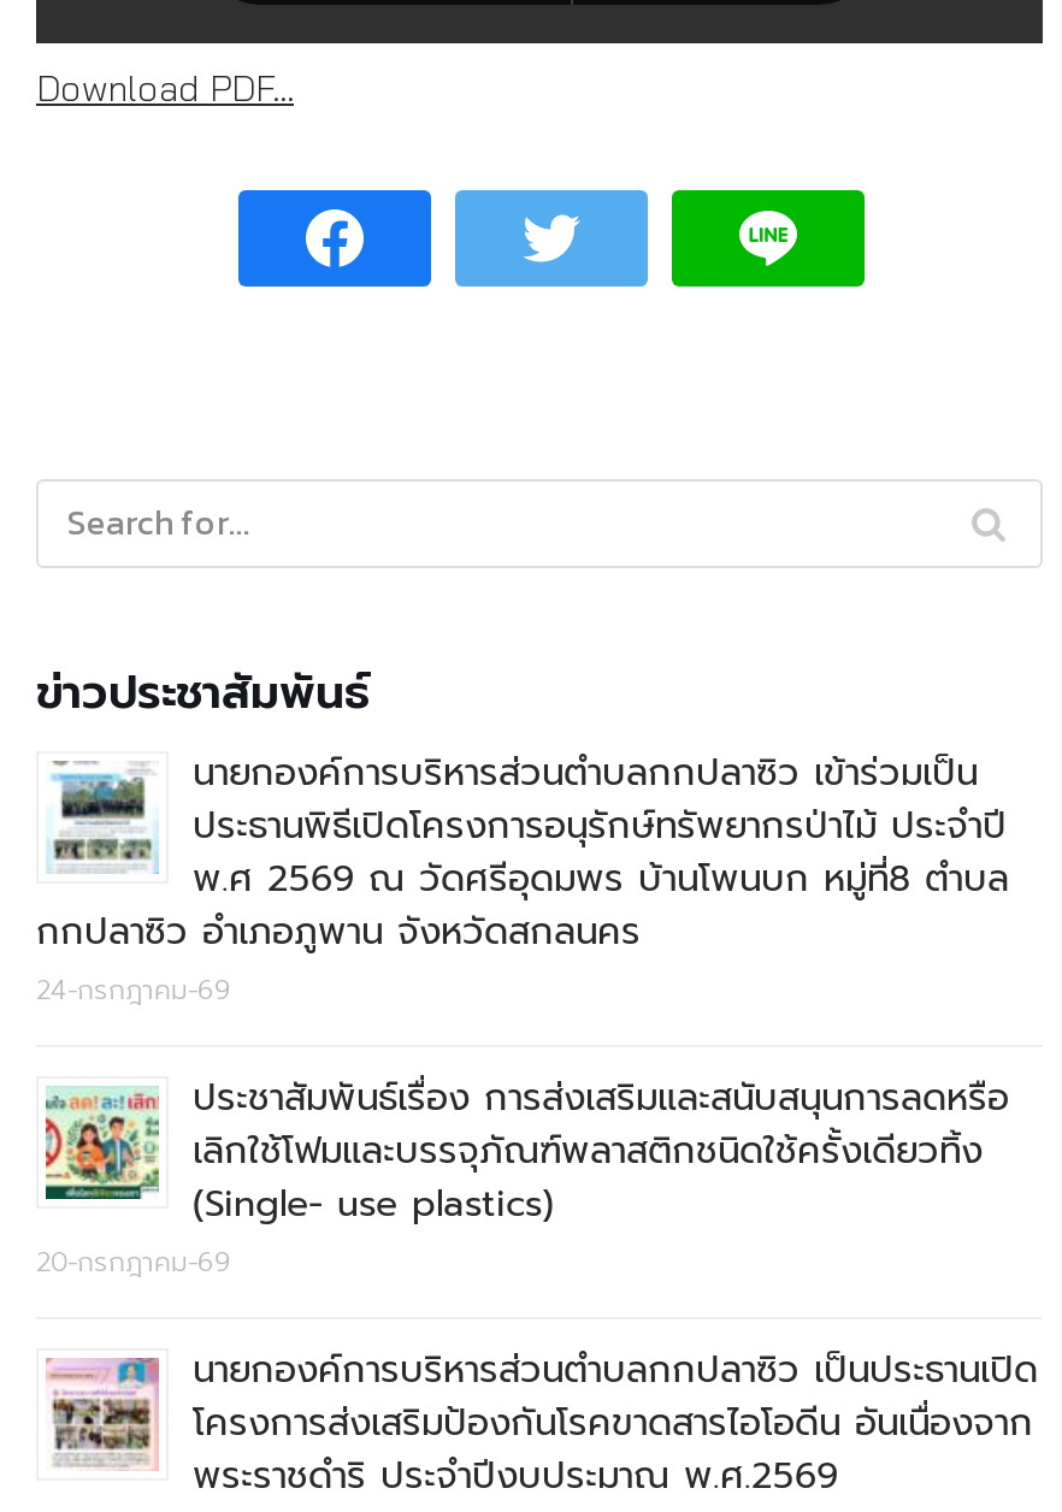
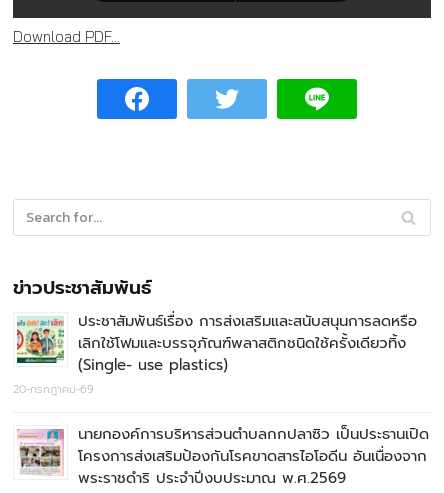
- [image]
- นายกองค์การบริหารส่วนตำบลกกปลาซิว เข้าร่วมเป็น
- ประธานพิธีเปิดโครงการอนุรักษ์ทรัพยากรป่าไม้ ประจำปี
- พ.ศ 2569 ณ วัดศรีอุดมพร บ้านโพนบก หมู่ที่8 ตำบล
- กกปลาซิว อำเภอภูพาน จังหวัดสกลนคร
- 24-กรกฎาคม-69
